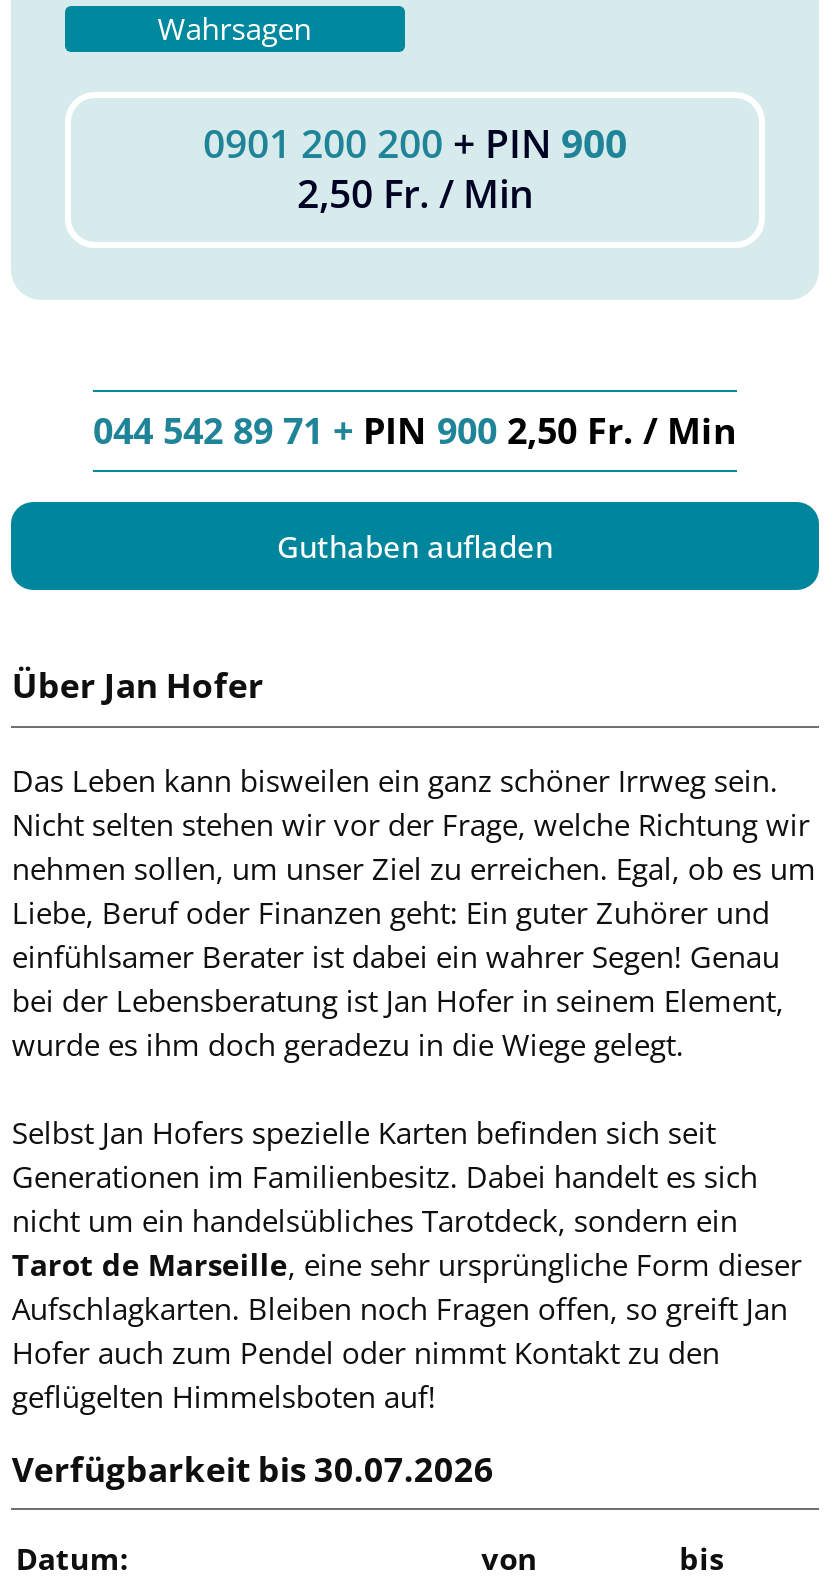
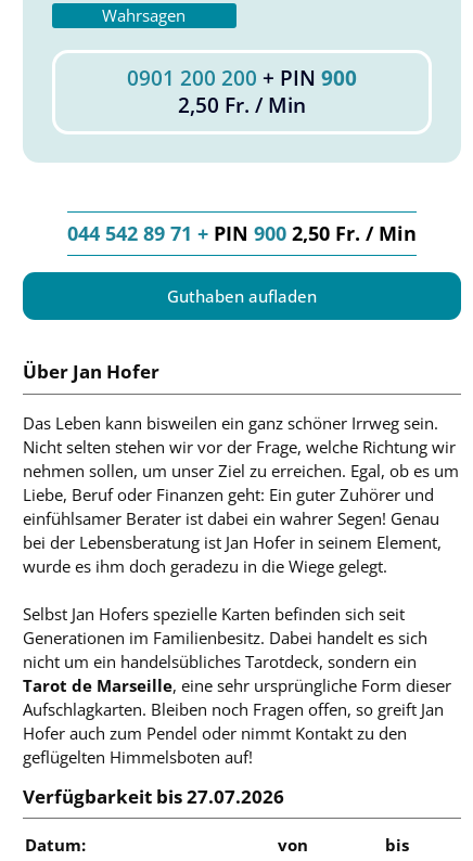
- Verfügbarkeit bis 30.07.2026
+ Verfügbarkeit bis 27.07.2026
